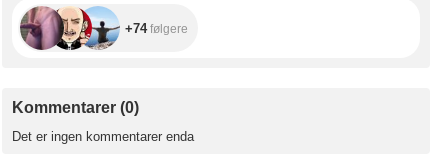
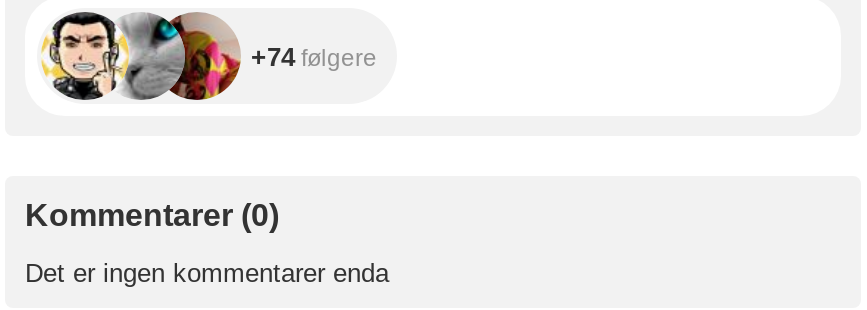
- [image]
+ [image]
